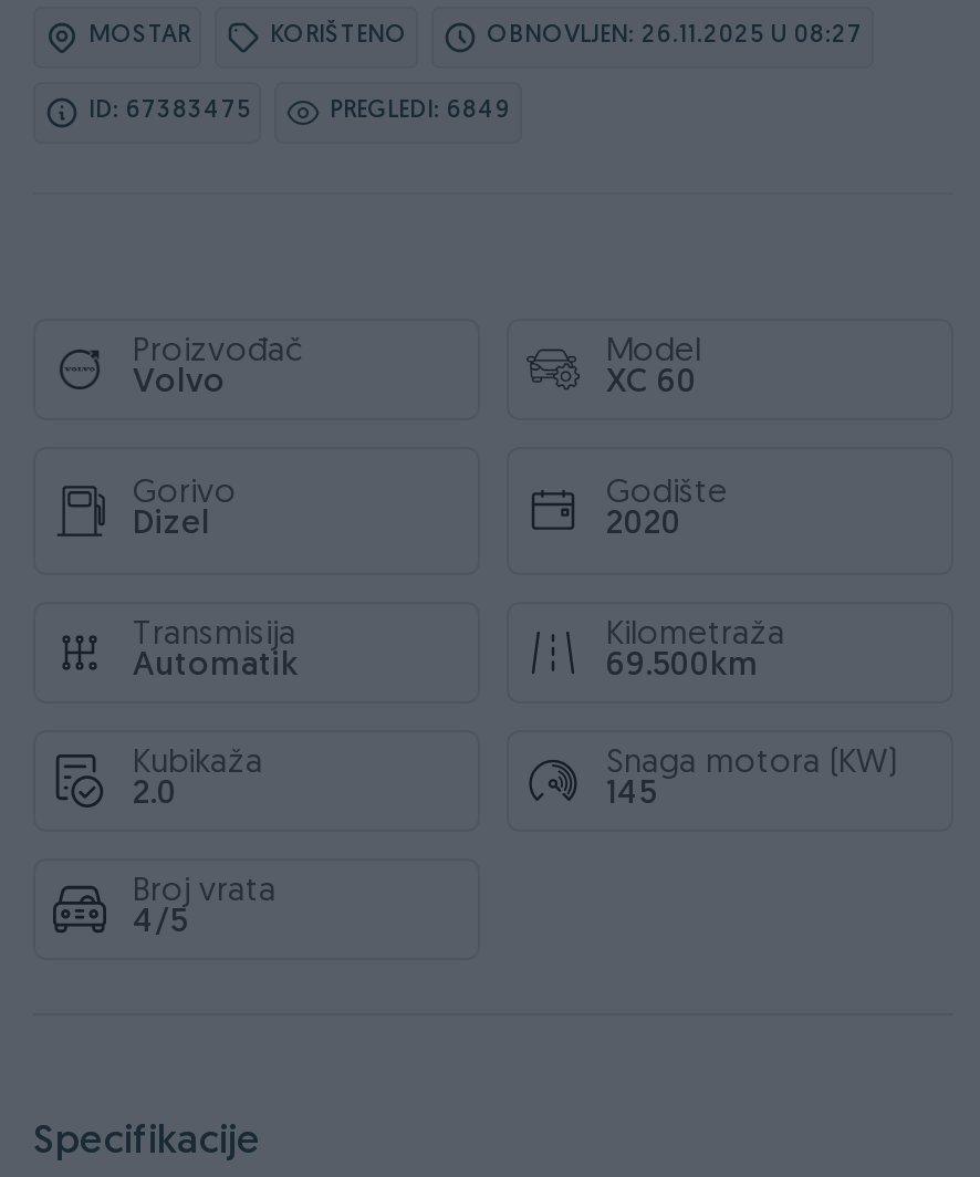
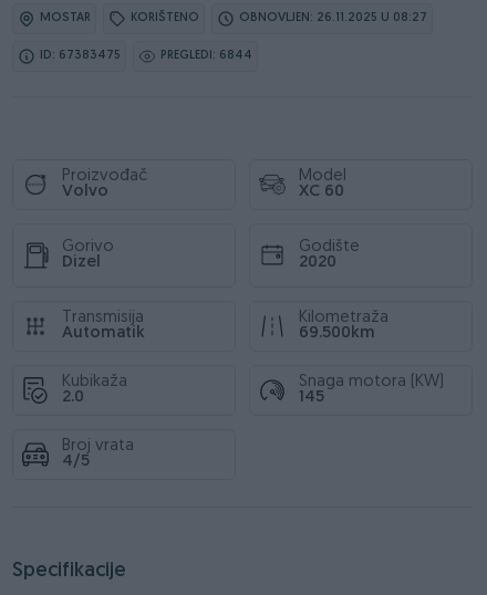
- PREGLEDI: 6849
+ PREGLEDI: 6844
